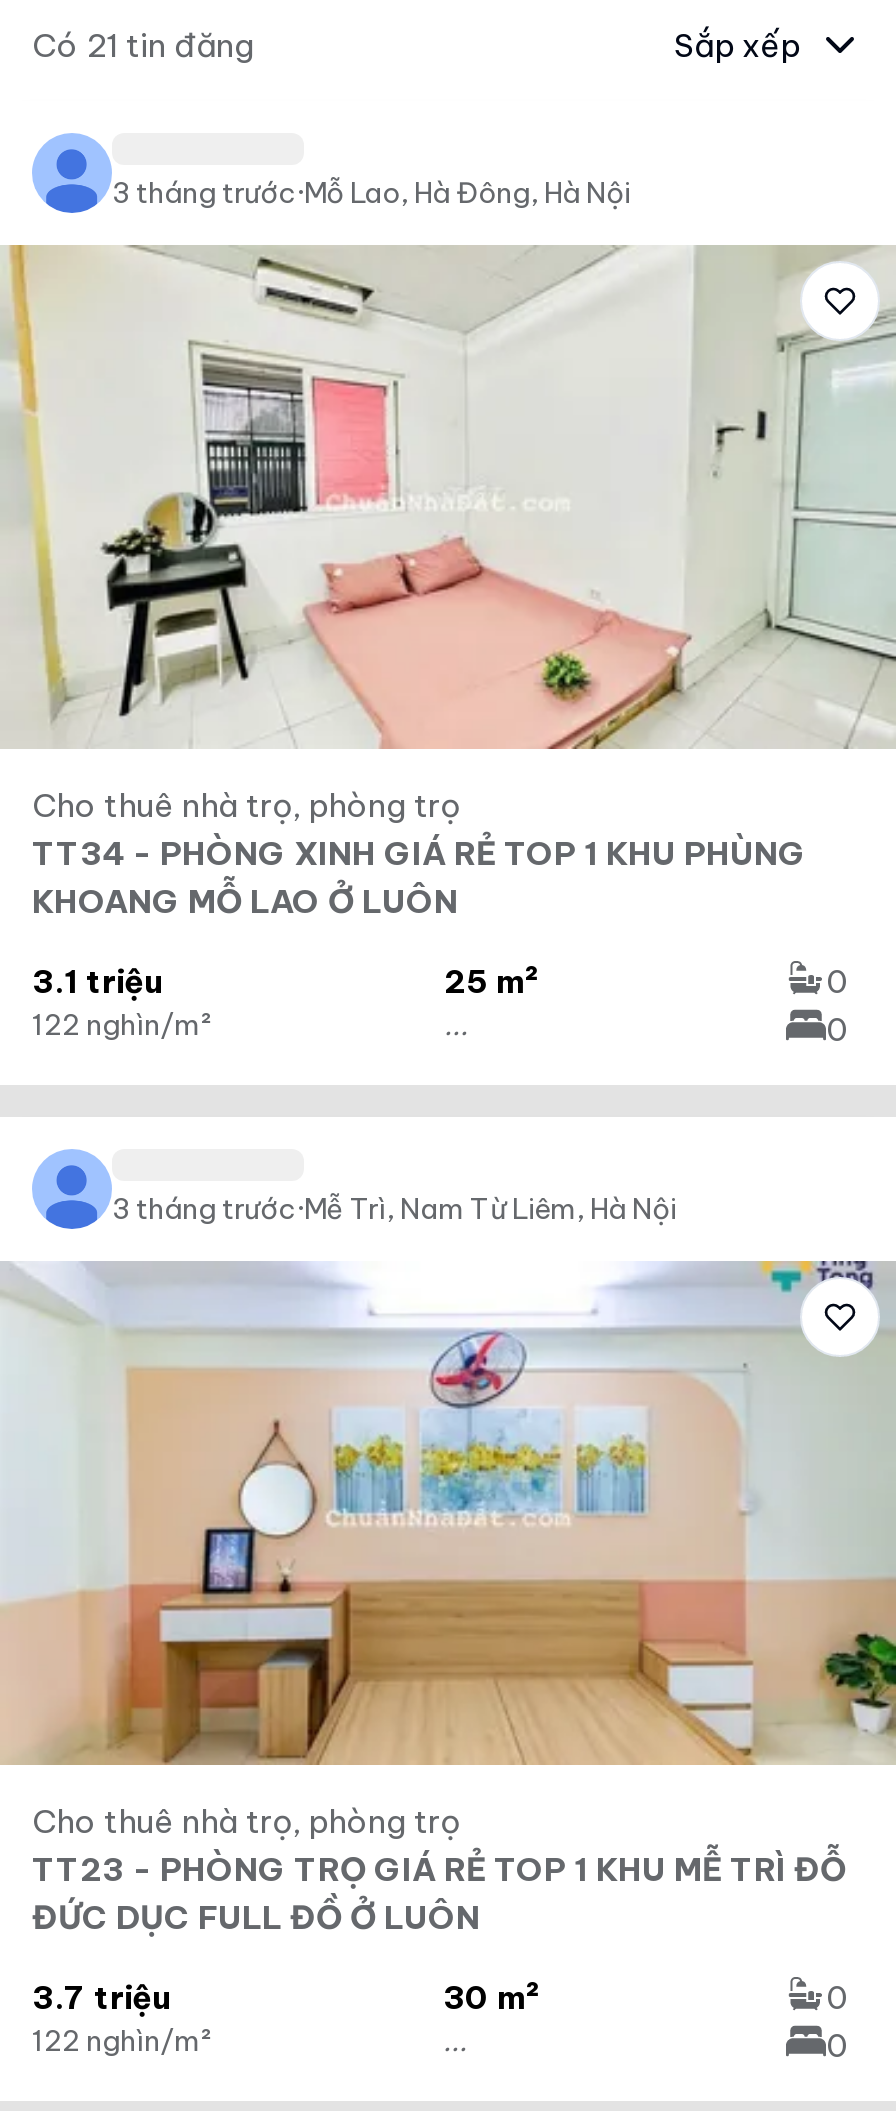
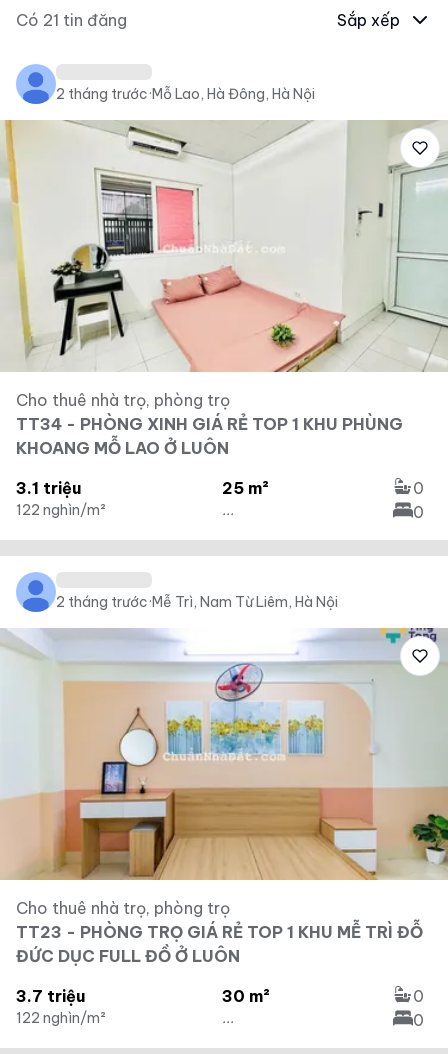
- 3 tháng trước·Mỗ Lao, Hà Đông, Hà Nội
+ 2 tháng trước·Mỗ Lao, Hà Đông, Hà Nội

- 3 tháng trước·Mễ Trì, Nam Từ Liêm, Hà Nội
+ 2 tháng trước·Mễ Trì, Nam Từ Liêm, Hà Nội
